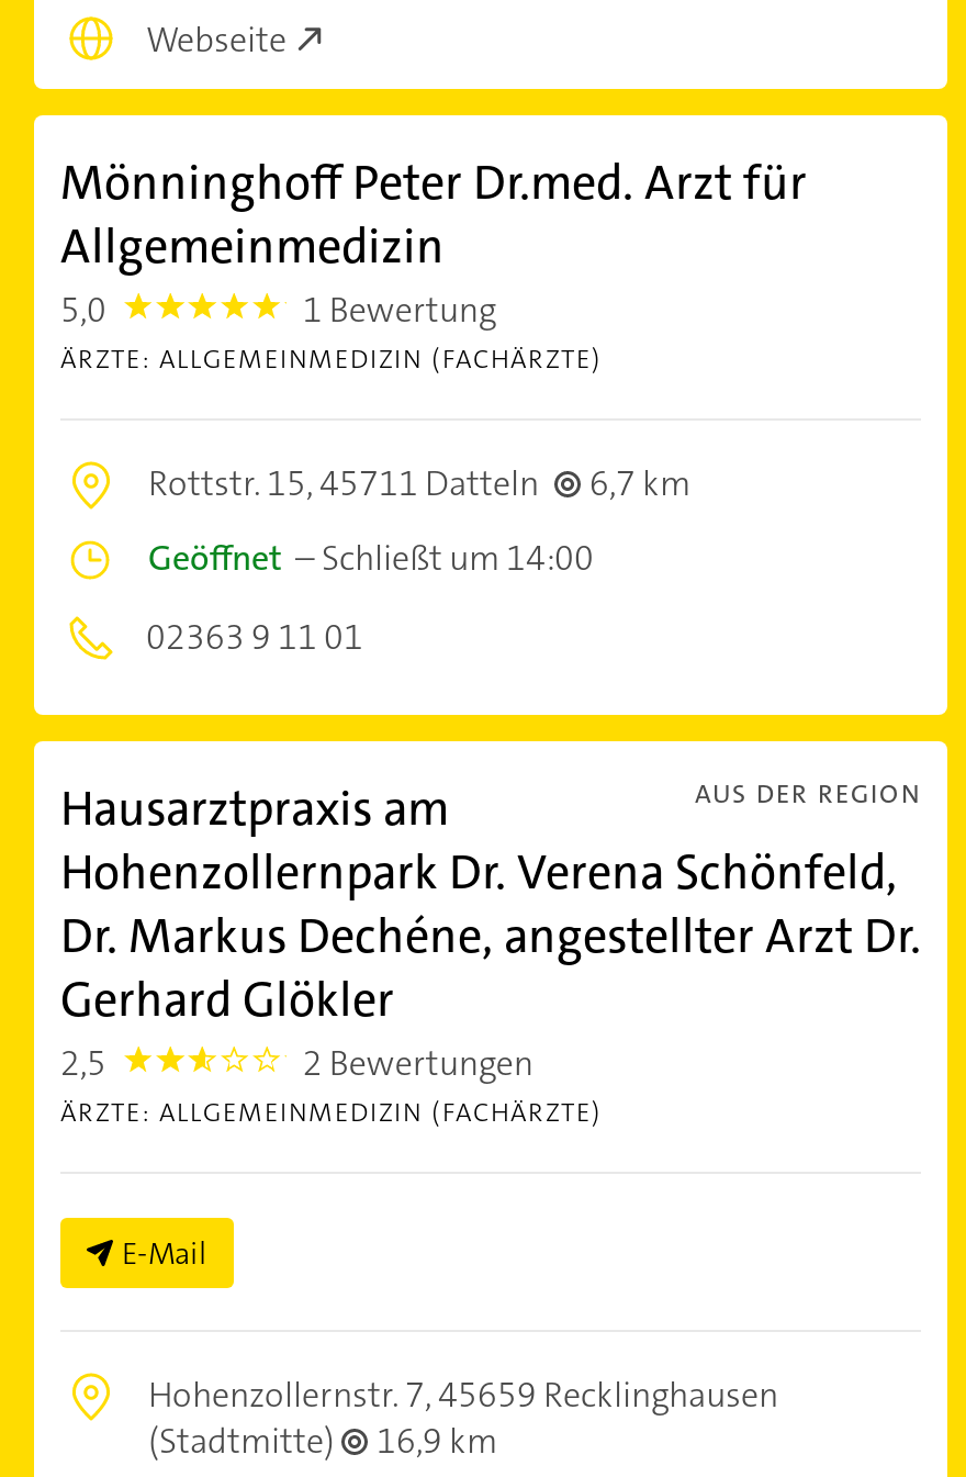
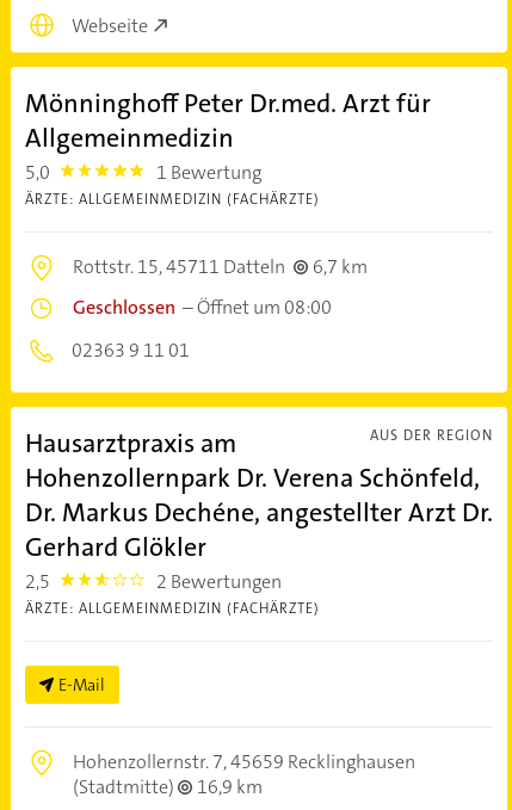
- Geöffnet – Schließt um 14:00
+ Geschlossen – Öffnet um 08:00
